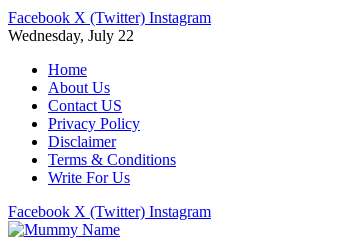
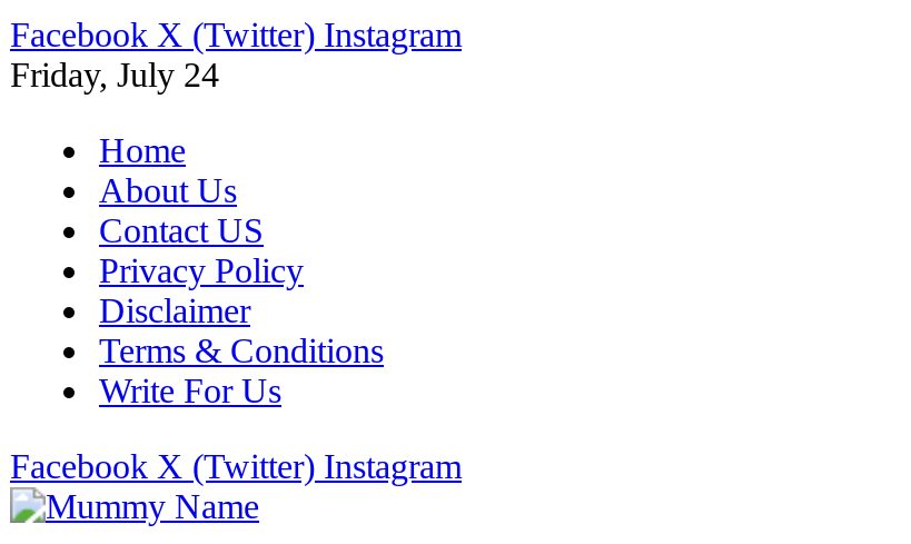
- Wednesday, July 22
+ Friday, July 24
